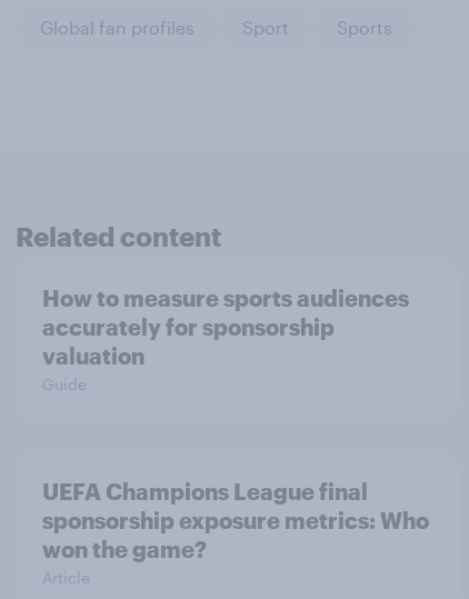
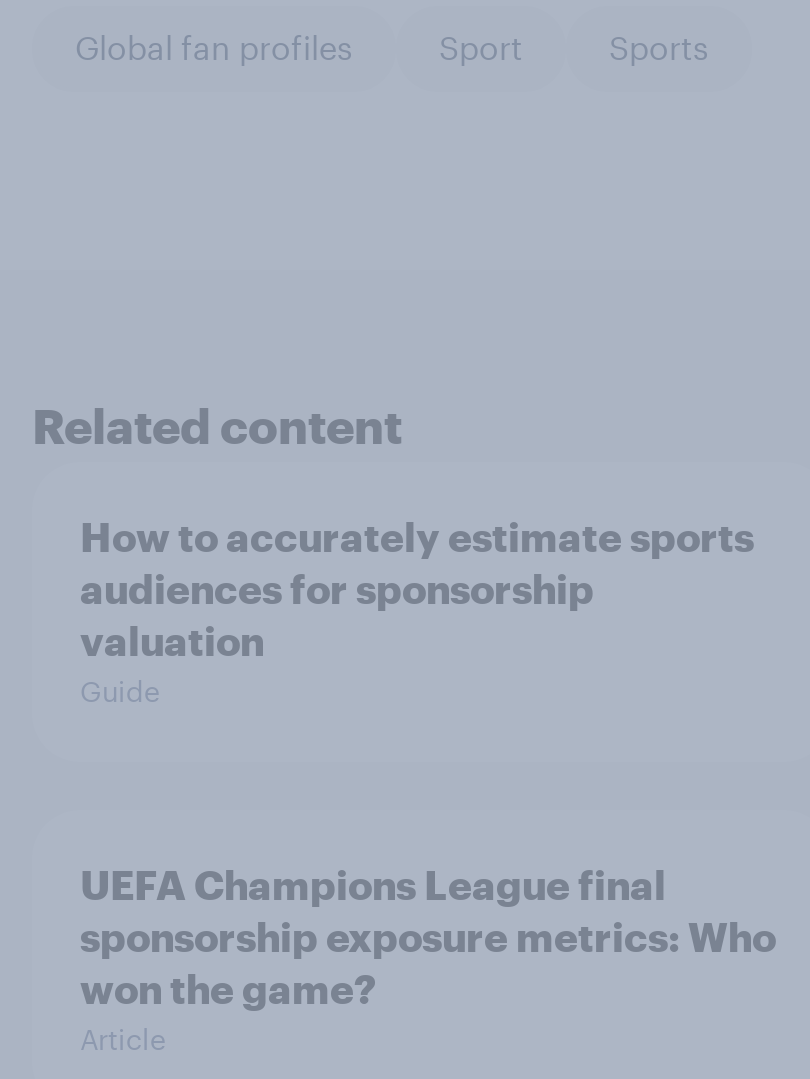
- How to measure sports audiences
+ How to accurately estimate sports

- accurately for sponsorship
+ audiences for sponsorship
